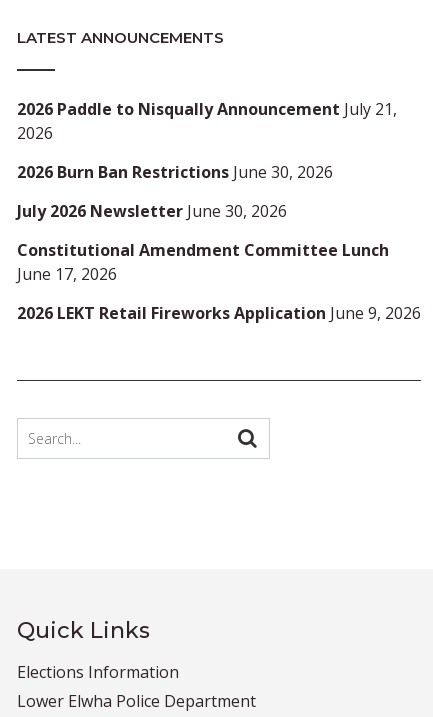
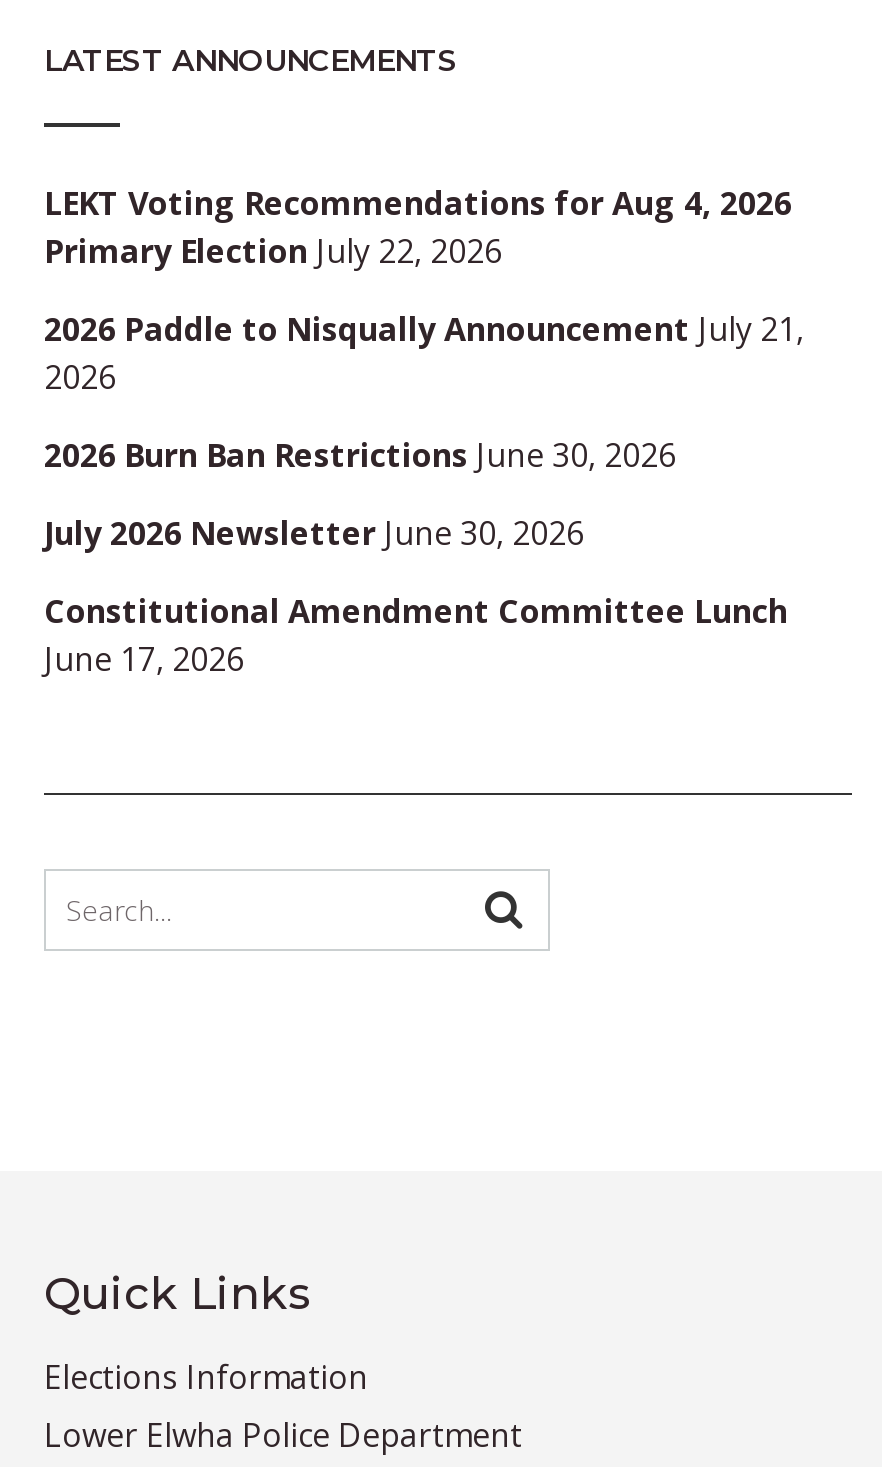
+ LEKT Voting Recommendations for Aug 4, 2026
+ Primary Election July 22, 2026

moved down: 2026 Paddle to Nisqually Announcement July 21, | 2026 | 2026 Burn Ban Restrictions June 30, 2026 | July 2026 Newsletter June 30, 2026 | Constitutional Amendment Committee Lunch | June 17, 2026

- 2026 LEKT Retail Fireworks Application June 9, 2026
